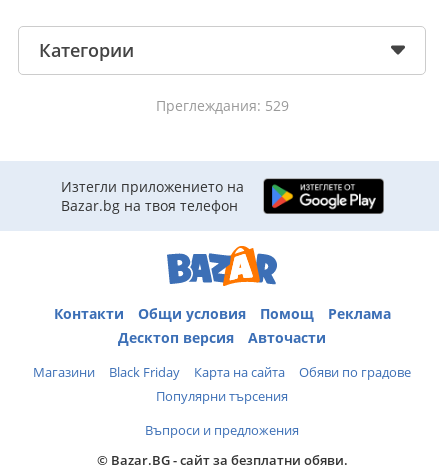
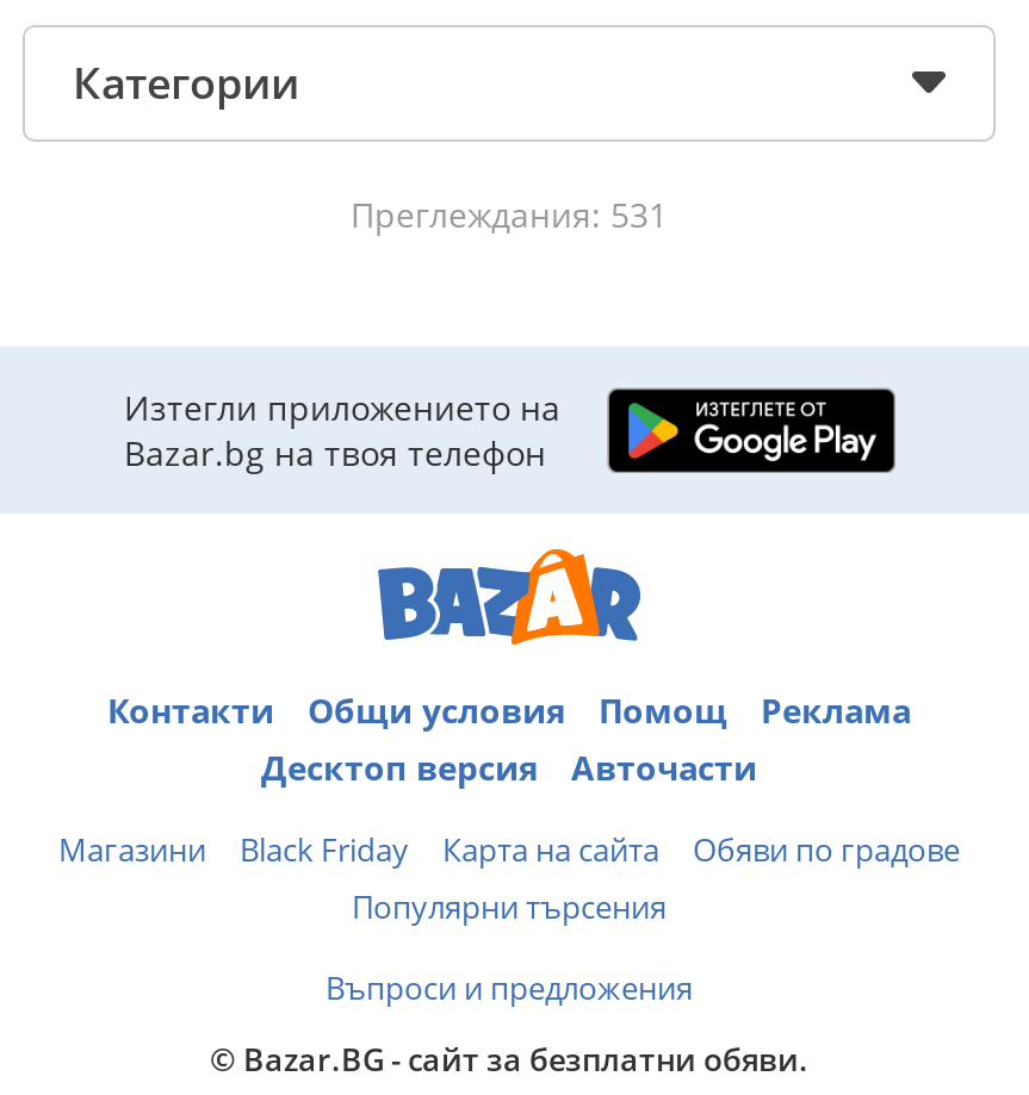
- Преглеждания: 529
+ Преглеждания: 531
